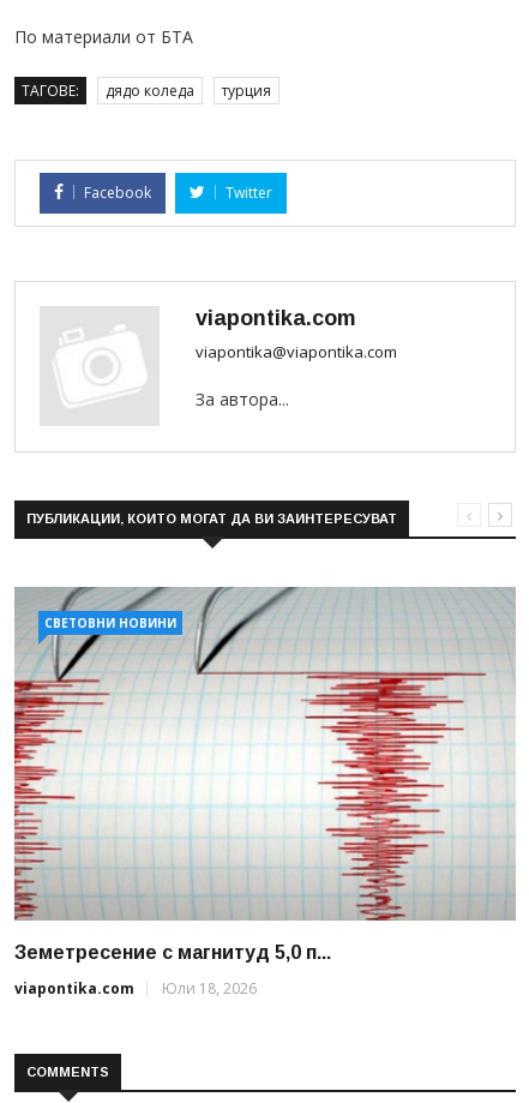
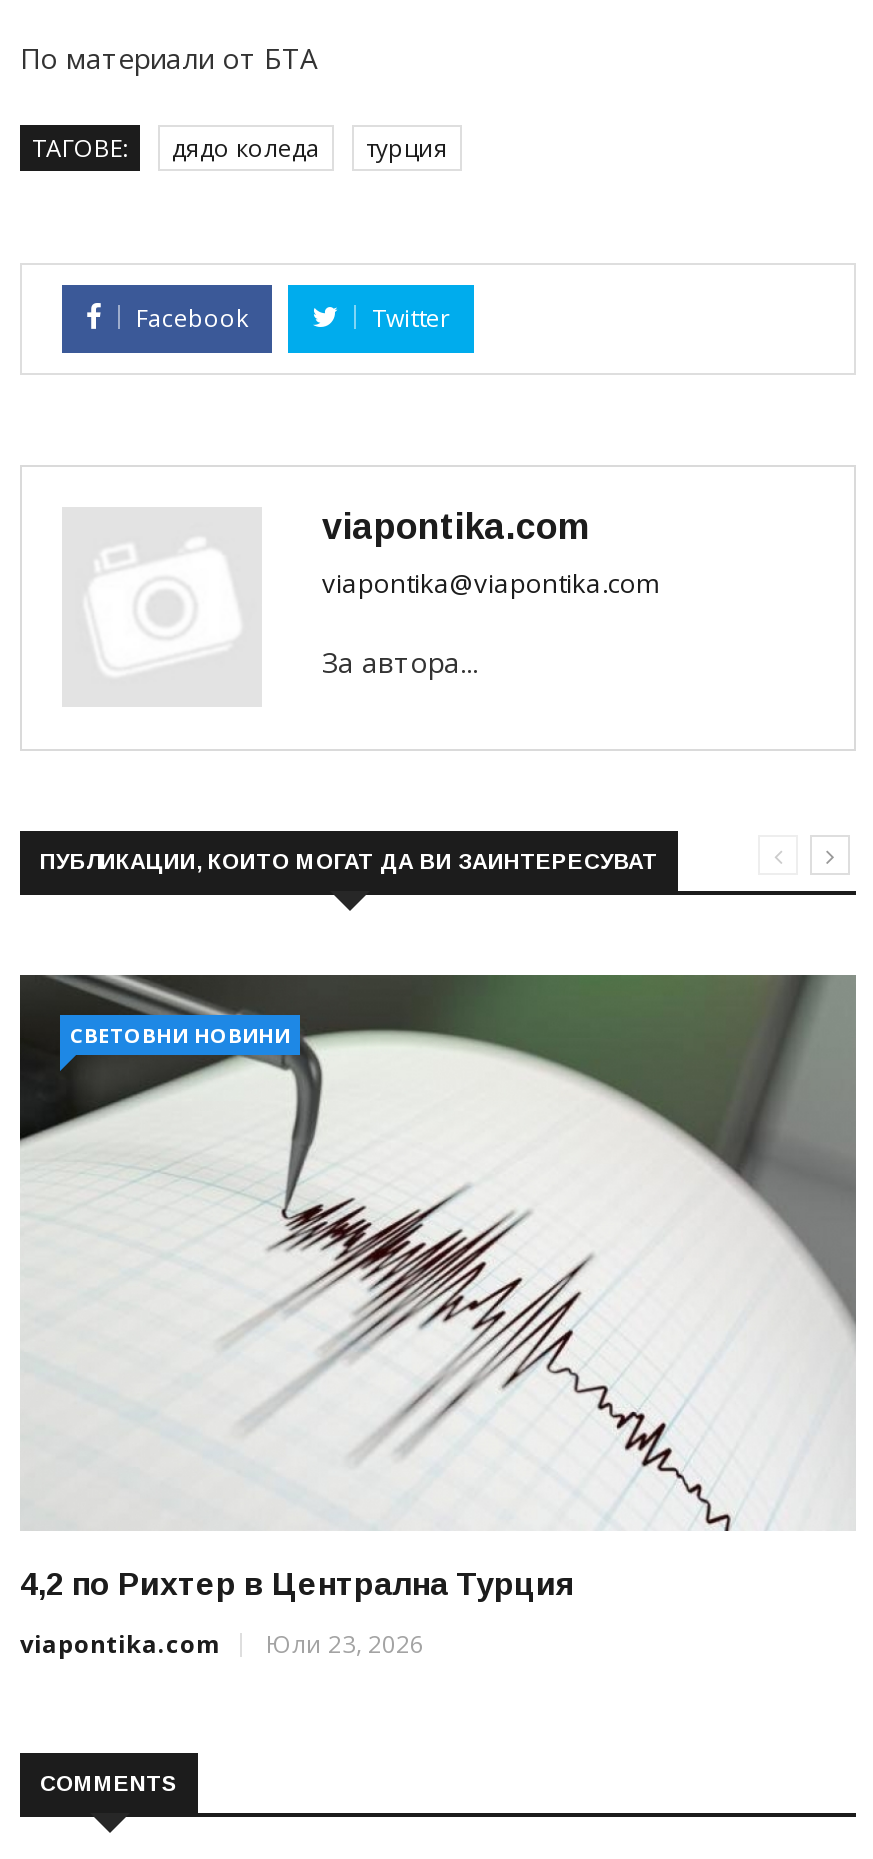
- [image]
- Земетресение с магнитуд 5,0 п...
+ [image]
+ 4,2 по Рихтер в Централна Турция

- viapontika.com Юли 18, 2026
+ viapontika.com Юли 23, 2026
